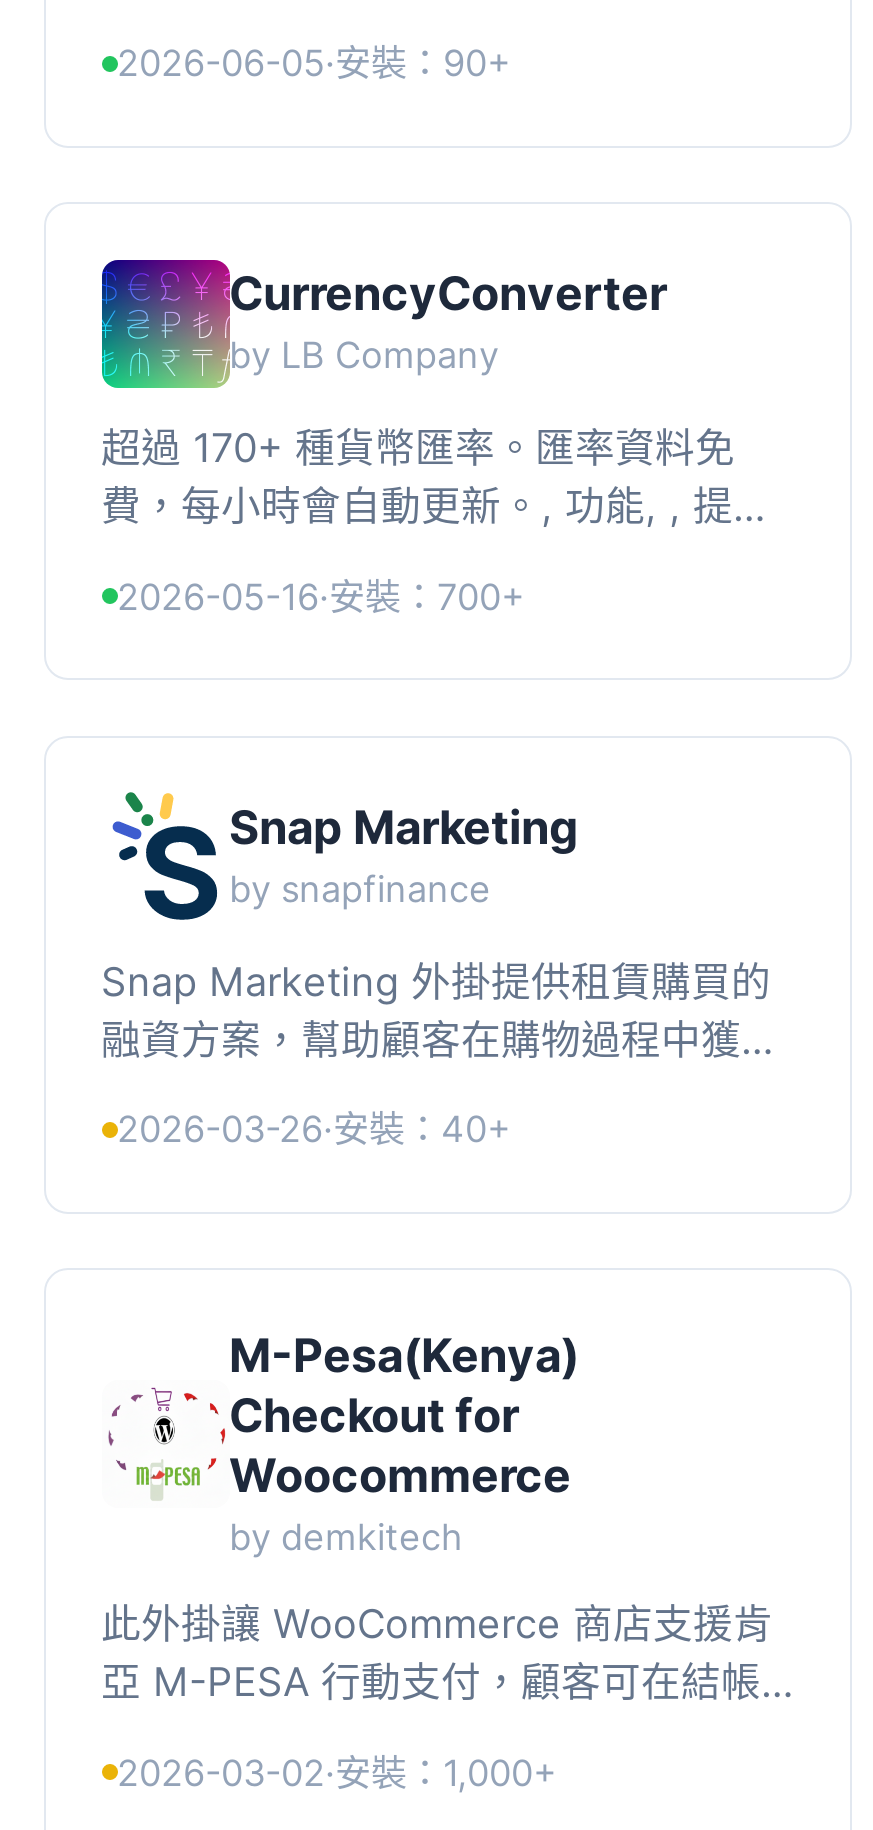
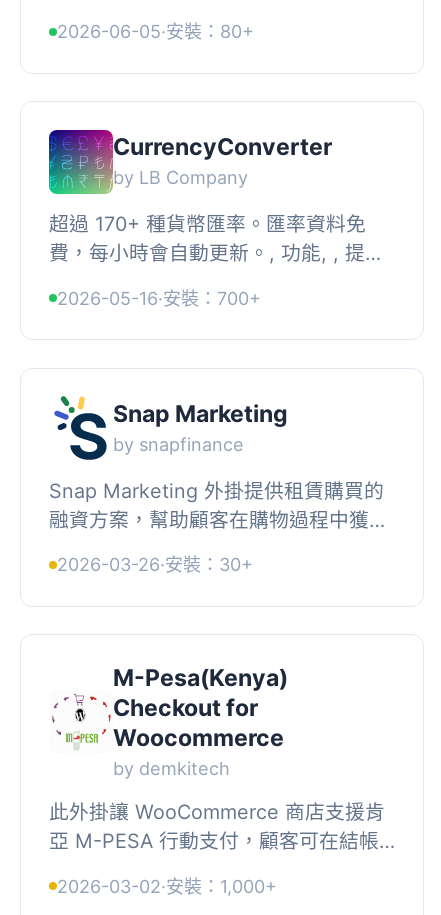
- 2026-06-05·安裝：90+
+ 2026-06-05·安裝：80+

- 2026-03-26·安裝：40+
+ 2026-03-26·安裝：30+
